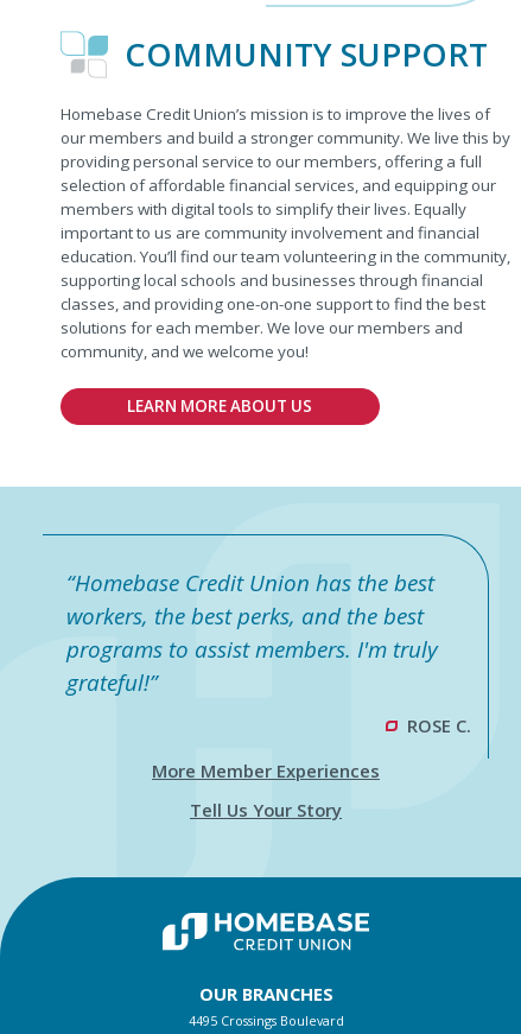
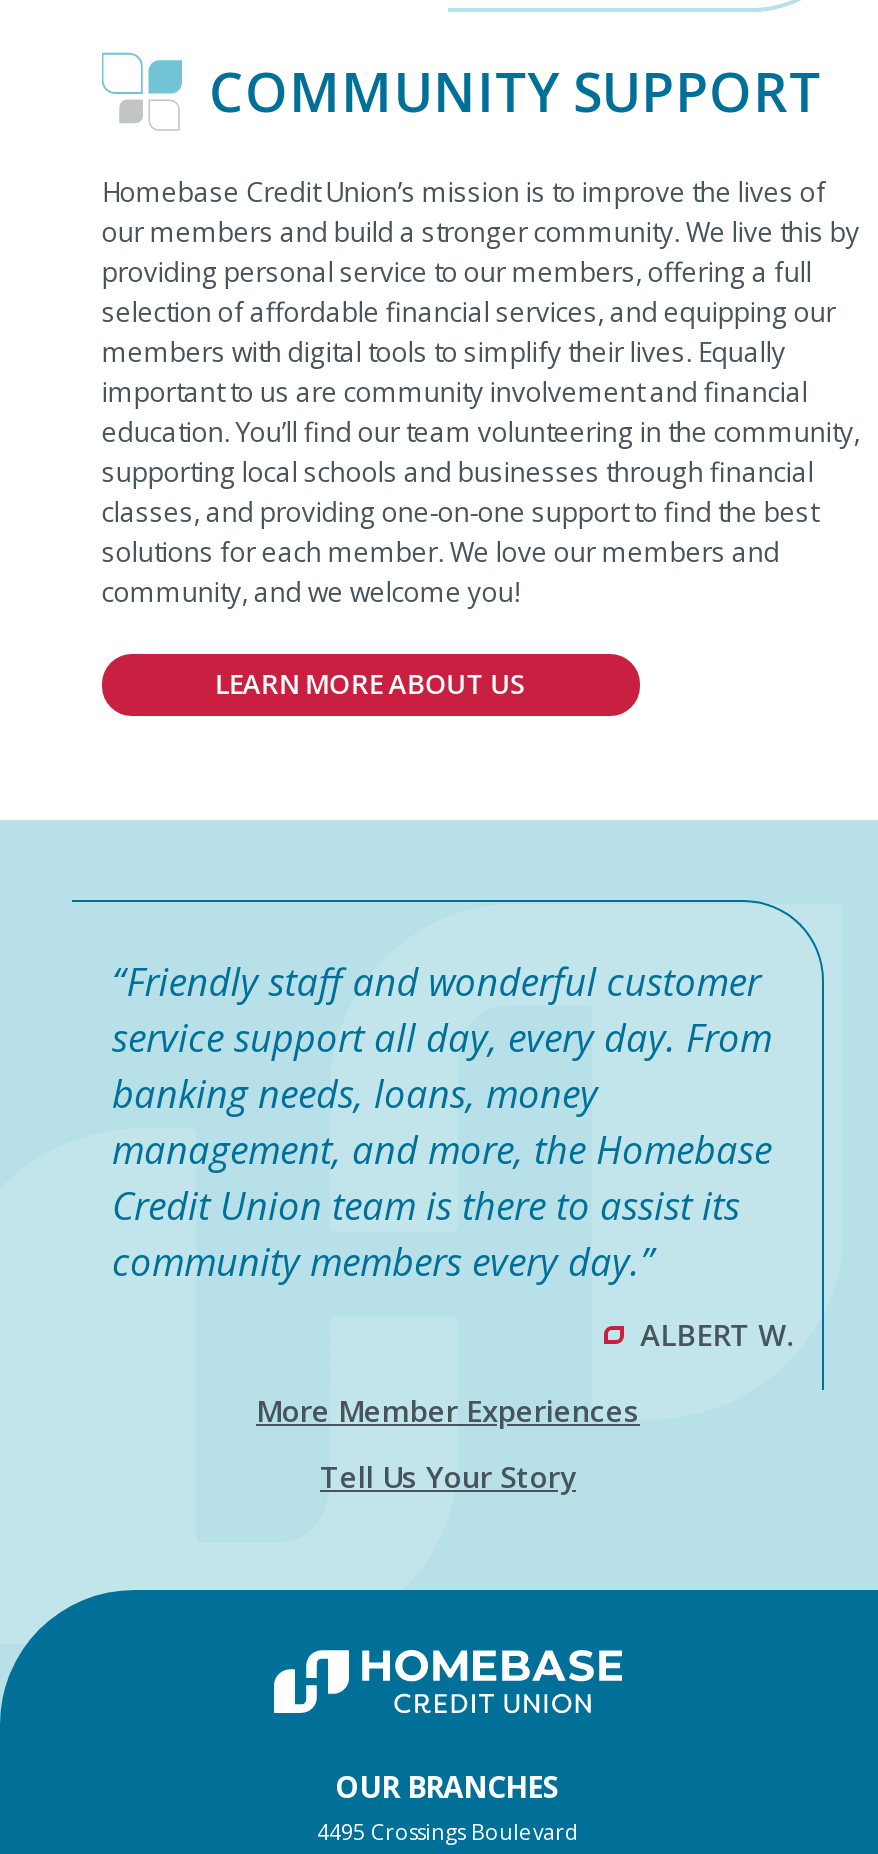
- Homebase Credit Union has the best
- workers, the best perks, and the best
- programs to assist members. I'm truly
- grateful!
+ Friendly staff and wonderful customer
+ service support all day, every day. From
+ banking needs, loans, money
+ management, and more, the Homebase
+ Credit Union team is there to assist its
+ community members every day.

- ROSE C.
+ ALBERT W.
